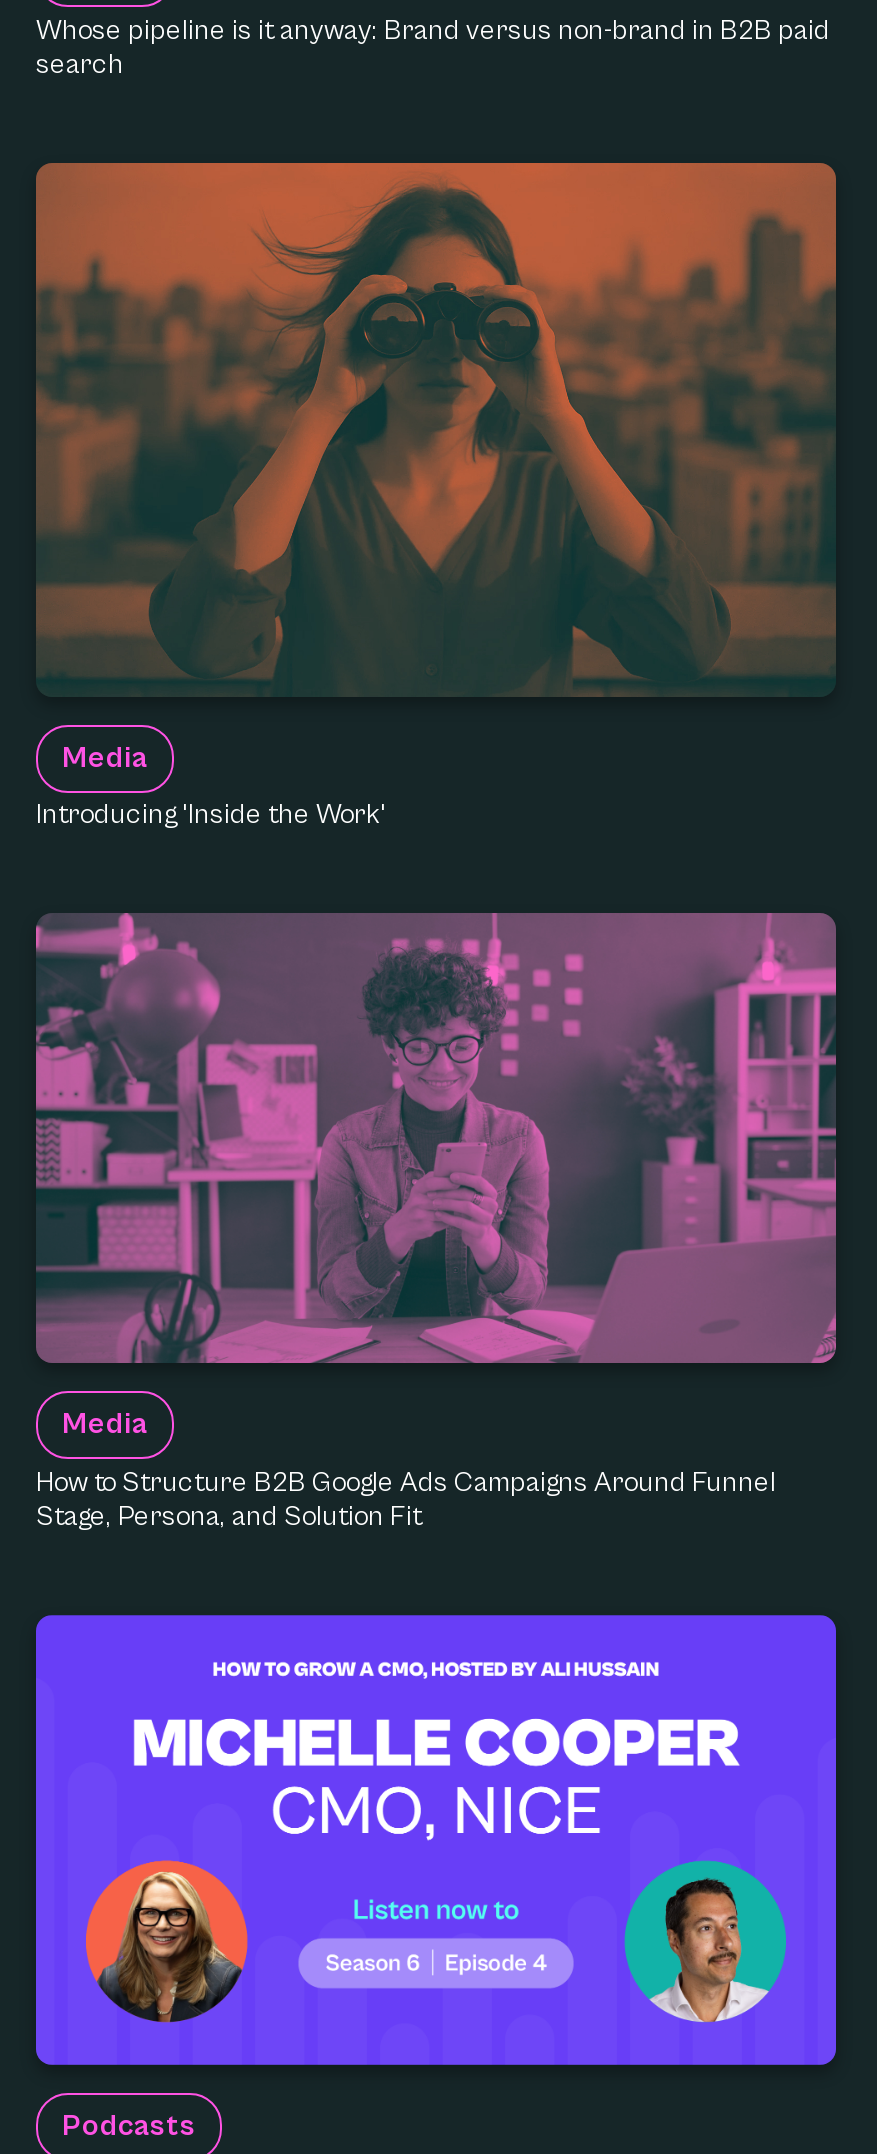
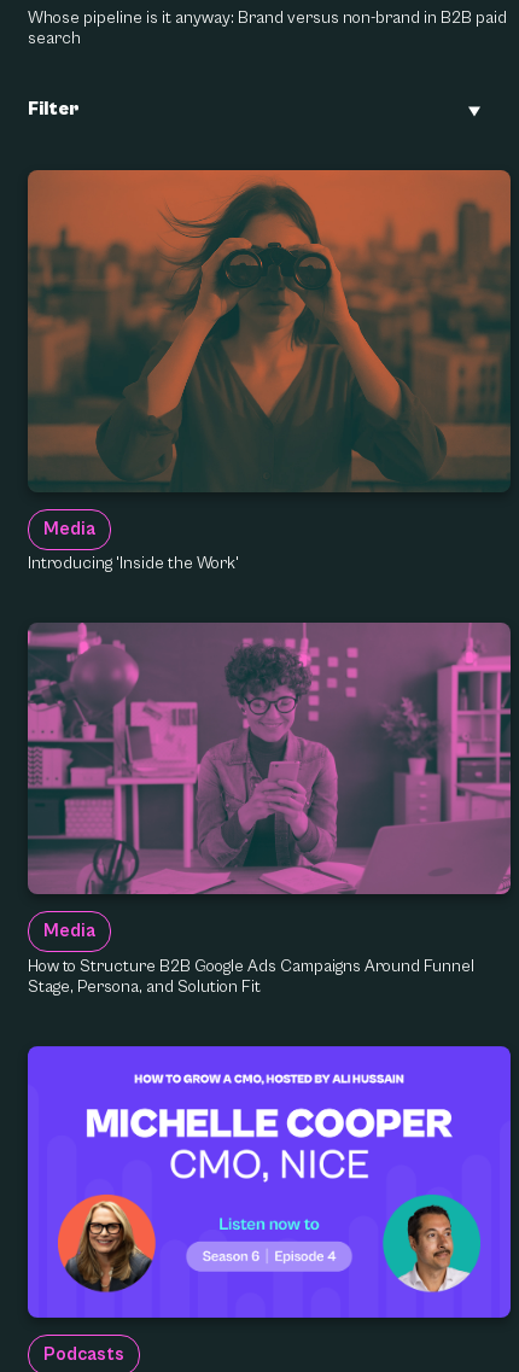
+ Filter
